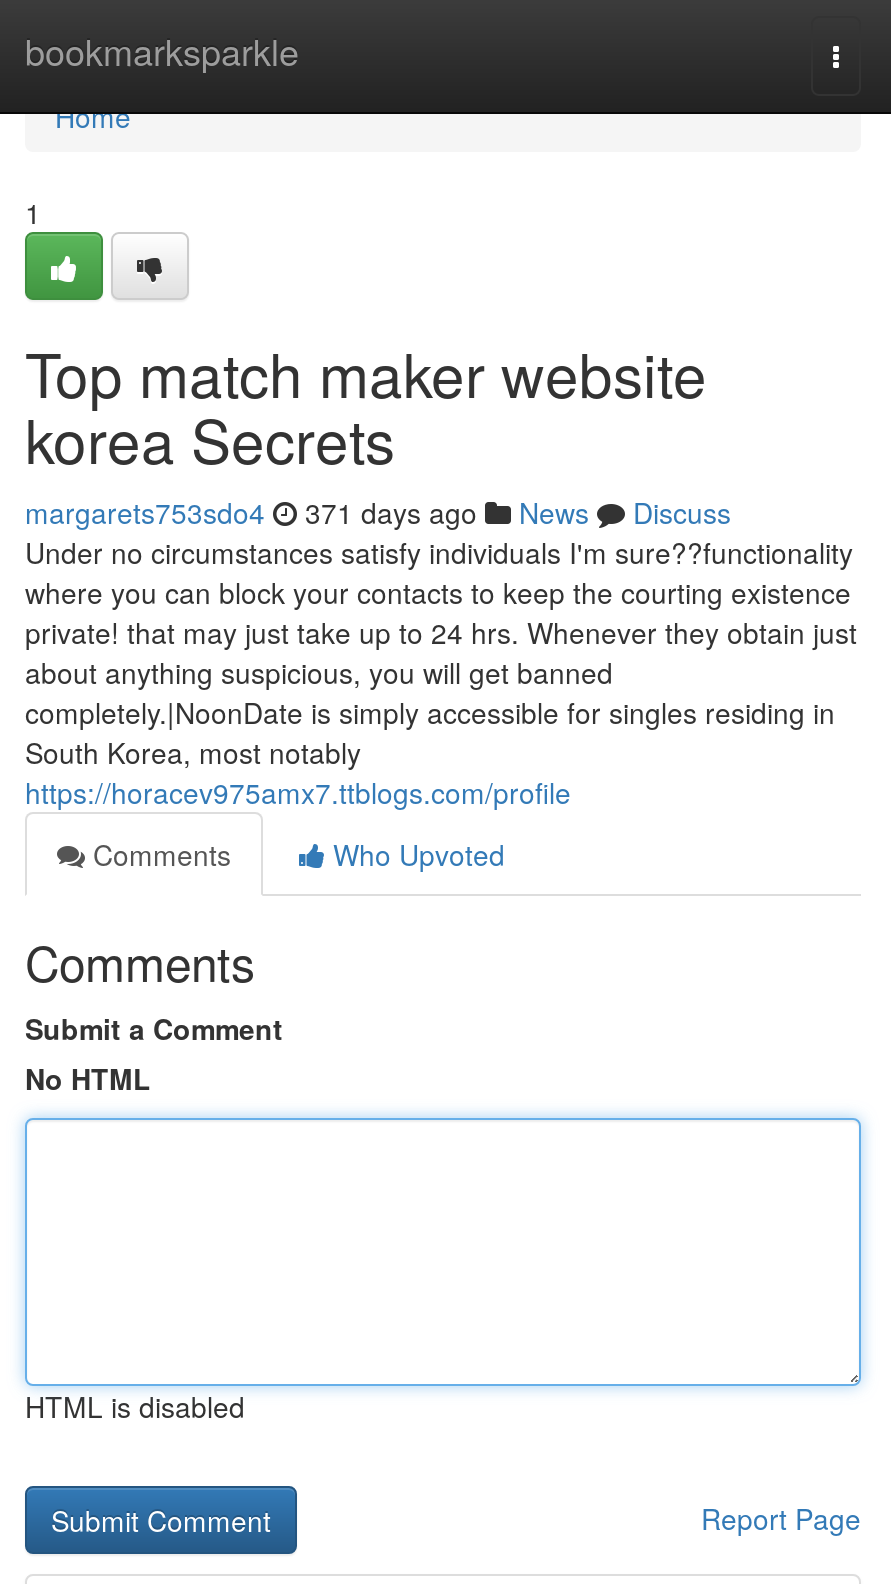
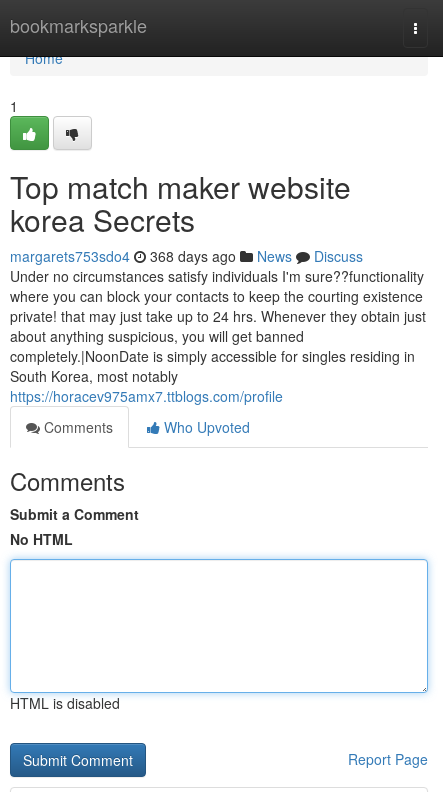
- margarets753sdo4 371 days ago News Discuss
+ margarets753sdo4 368 days ago News Discuss
